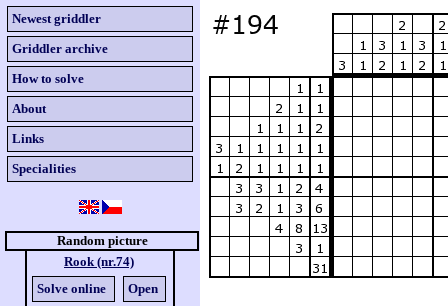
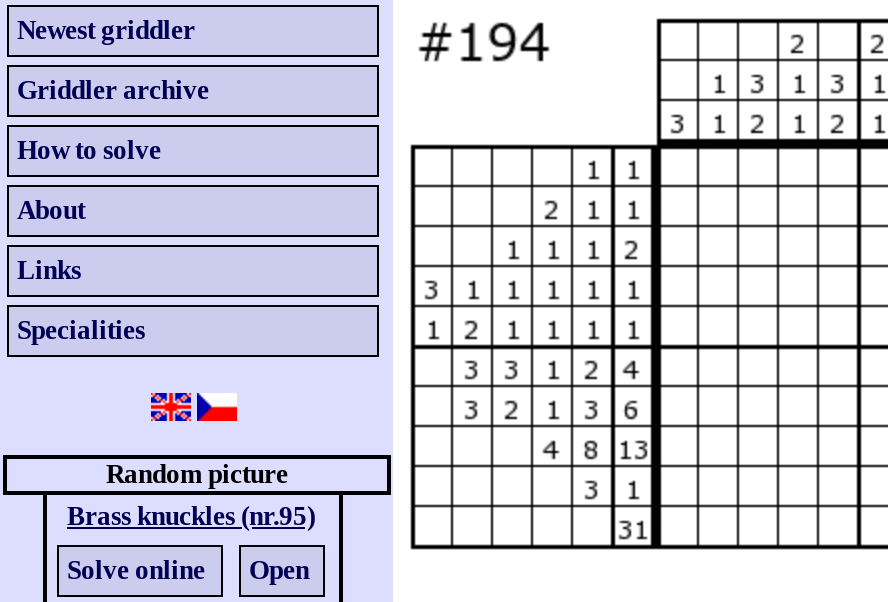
- Rook (nr.74)
+ Brass knuckles (nr.95)
